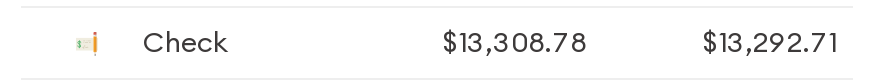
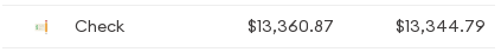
- $13,308.78
+ $13,360.87

- $13,292.71
+ $13,344.79
